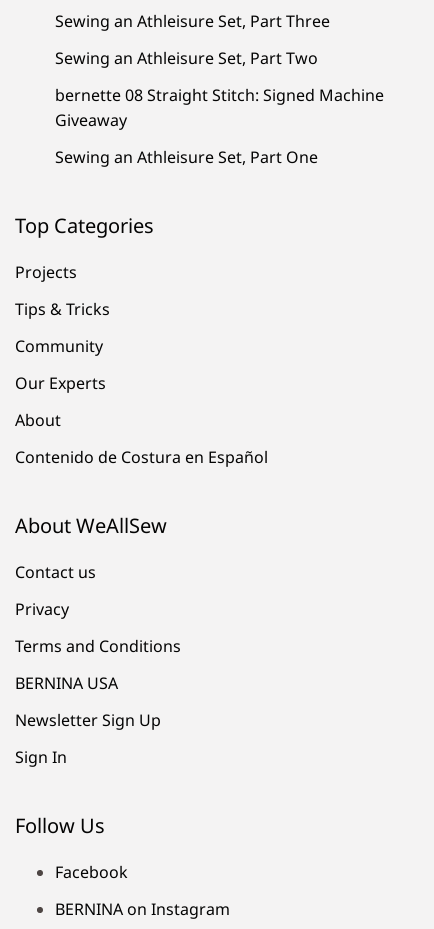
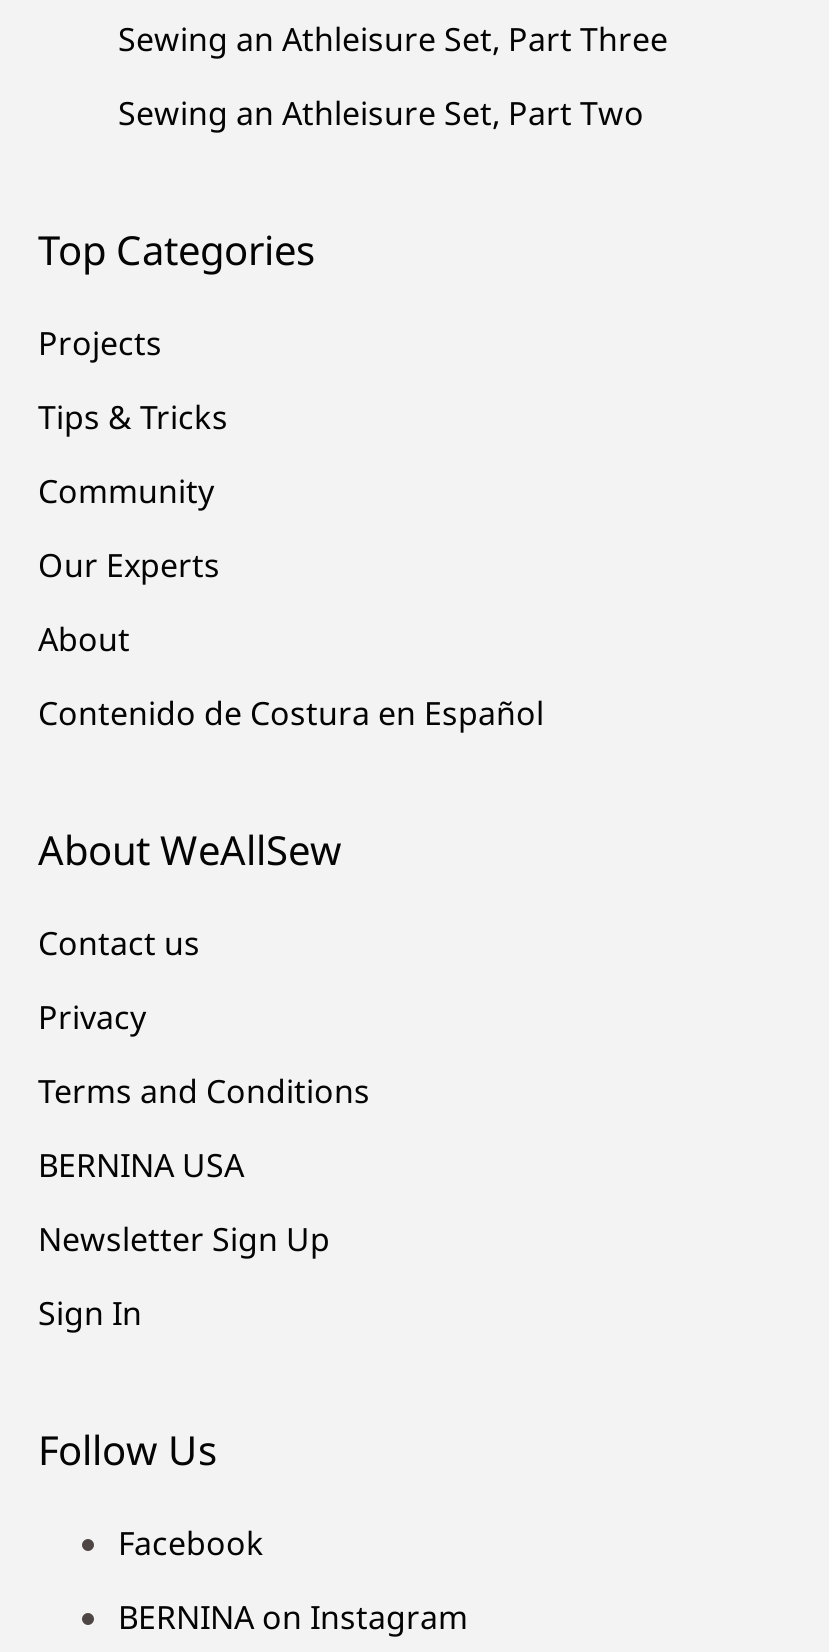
- bernette 08 Straight Stitch: Signed Machine
- Giveaway
- Sewing an Athleisure Set, Part One
